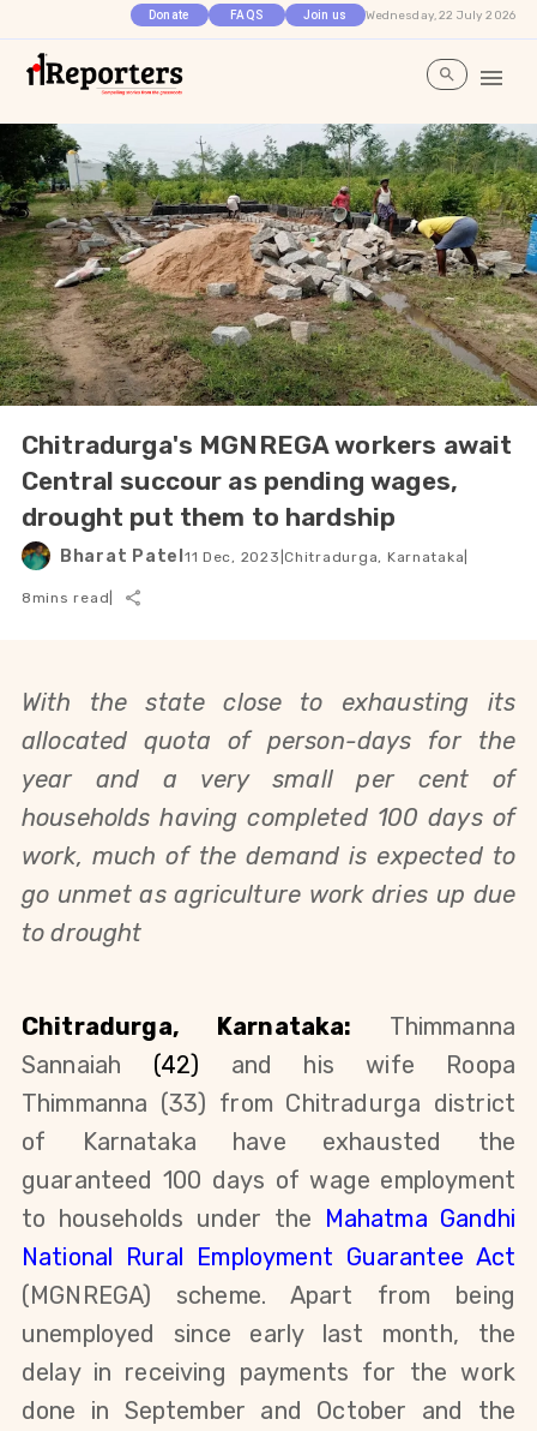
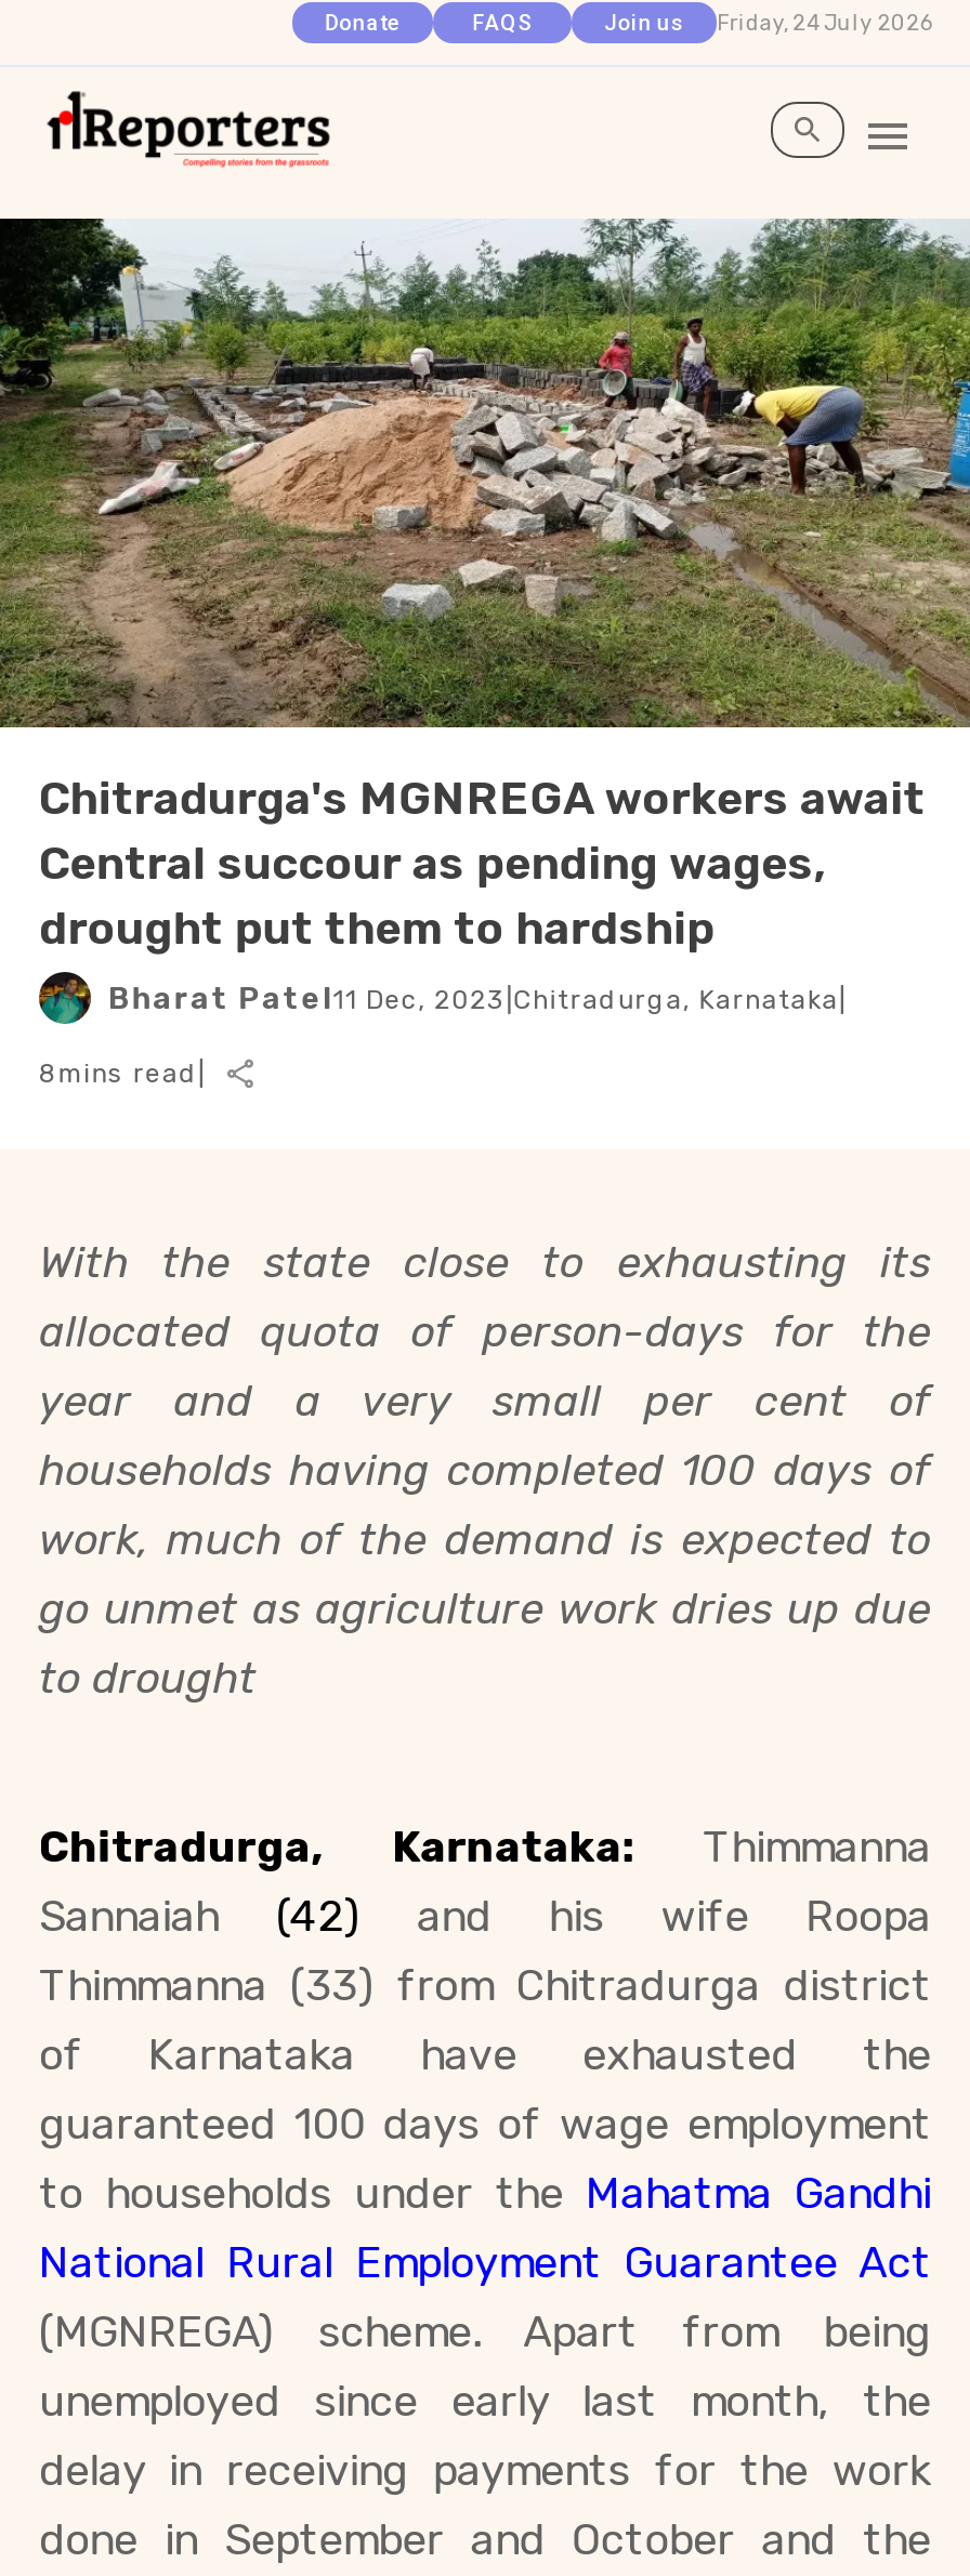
- Wednesday, 22 July 2026
+ Friday, 24 July 2026
